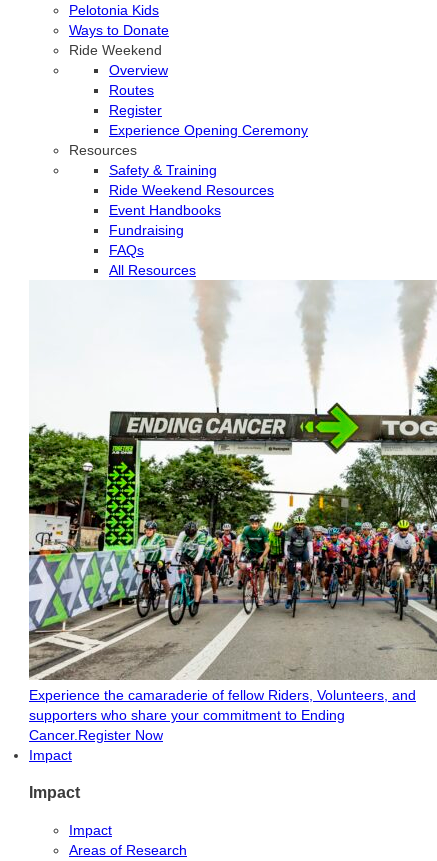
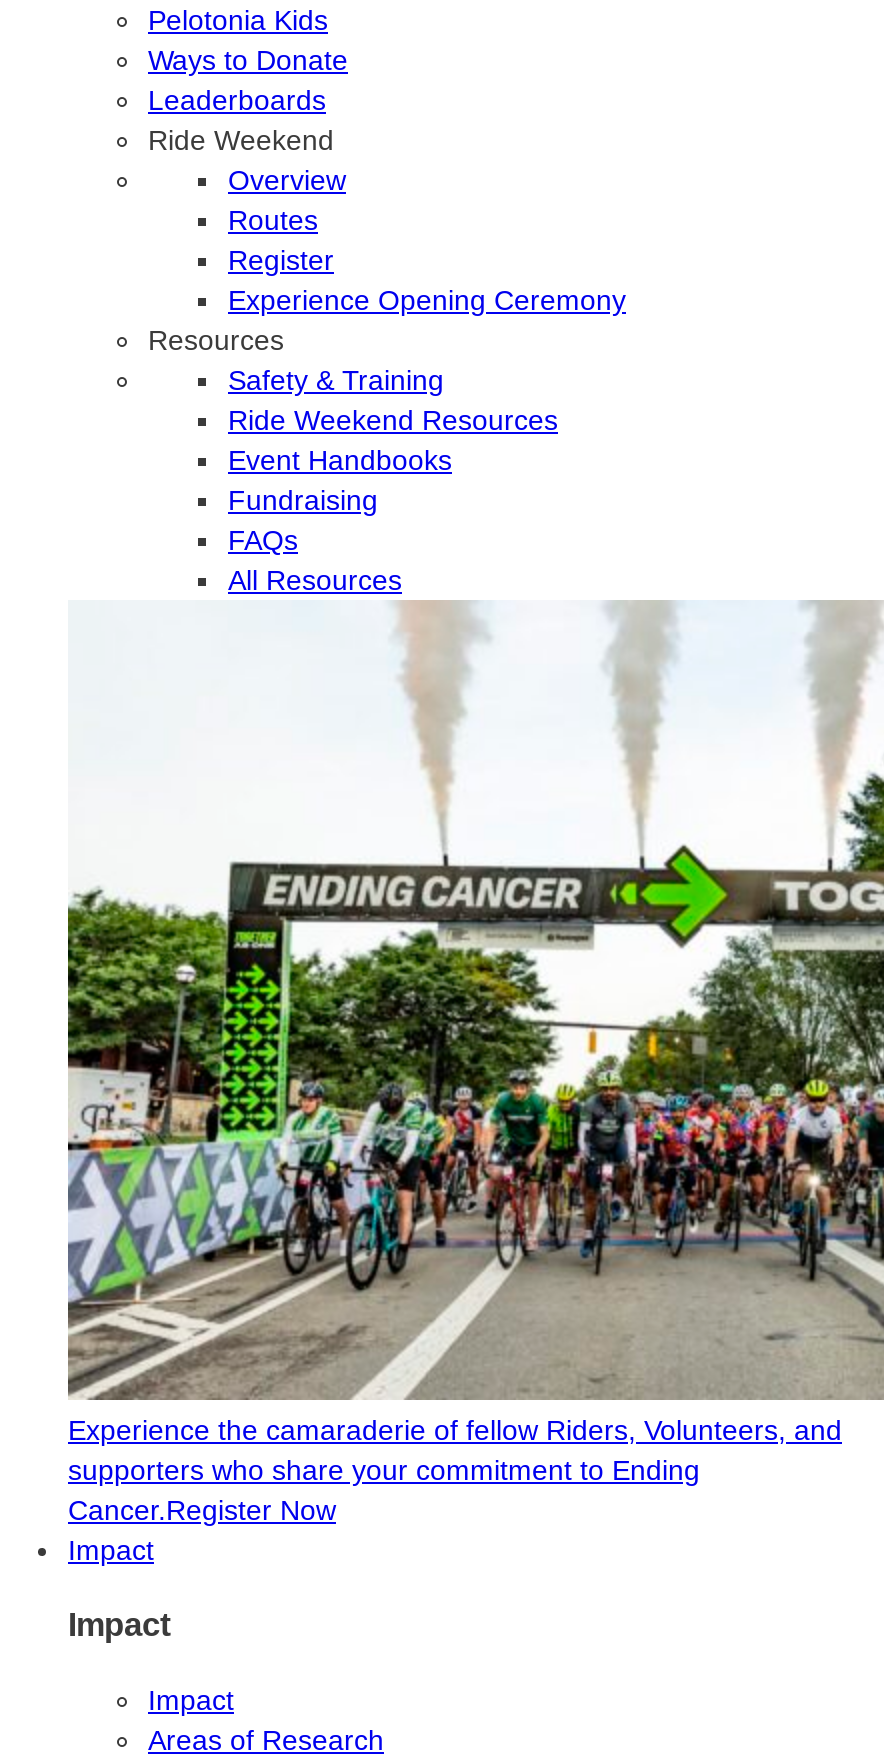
+ Leaderboards
